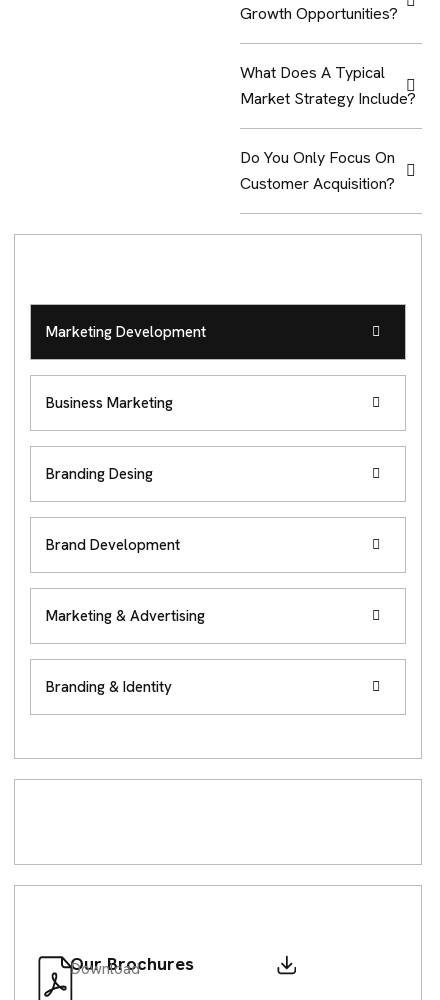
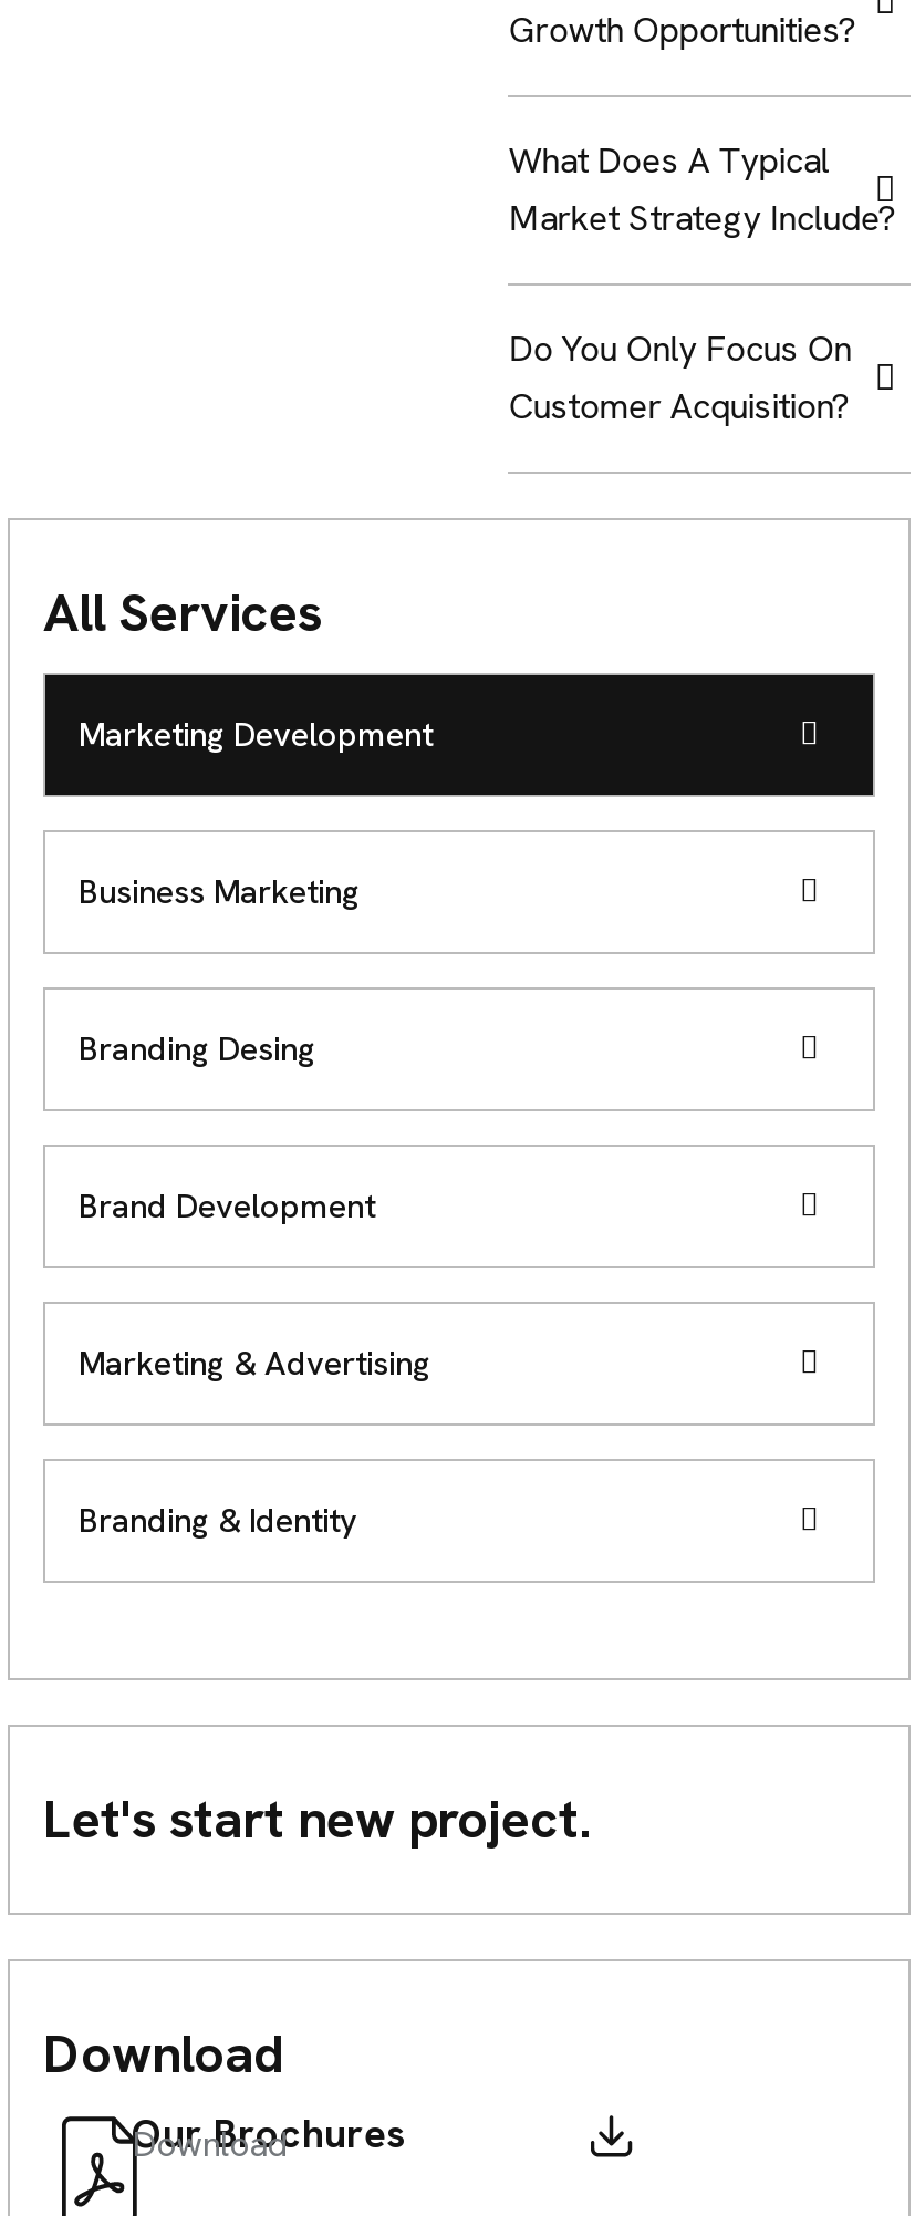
+ All Services

+ Let's start new project.
+ Download
